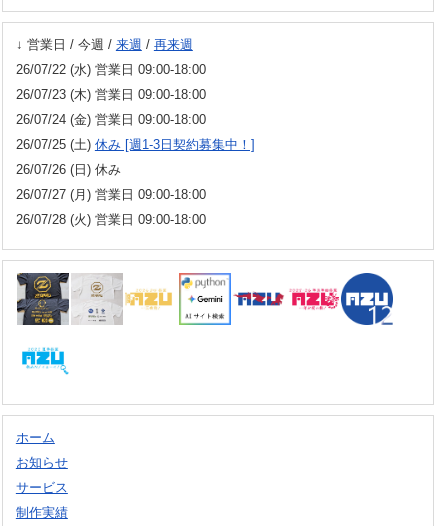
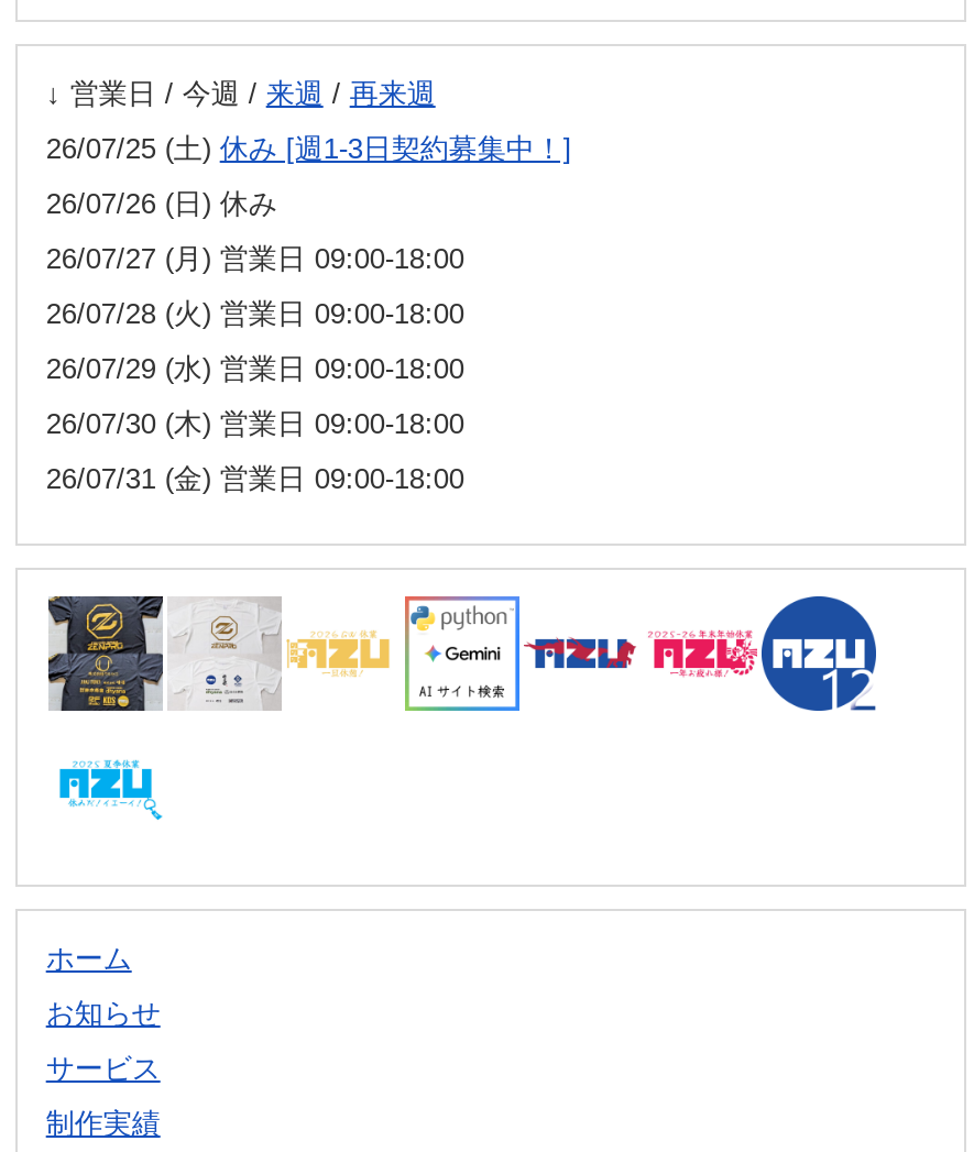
- 26/07/22 (水) 営業日 09:00-18:00
- 26/07/23 (木) 営業日 09:00-18:00
- 26/07/24 (金) 営業日 09:00-18:00

moved up: 26/07/25 (土)休み [週1-3日契約募集中！] | 26/07/26 (日) 休み | 26/07/27 (月) 営業日 09:00-18:00 | 26/07/28 (火) 営業日 09:00-18:00

+ 26/07/29 (水) 営業日 09:00-18:00
+ 26/07/30 (木) 営業日 09:00-18:00
+ 26/07/31 (金) 営業日 09:00-18:00
